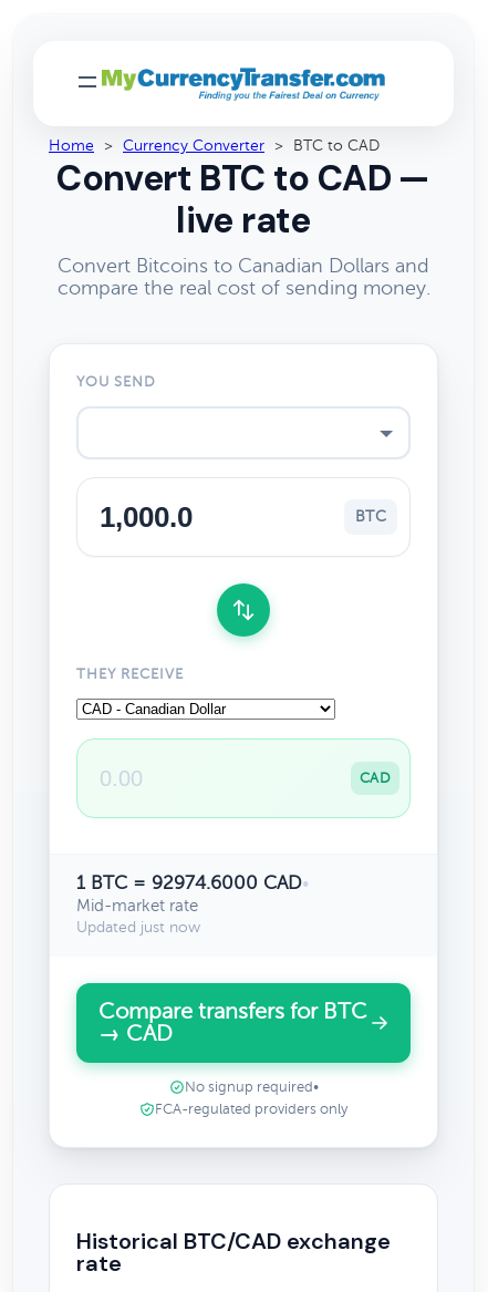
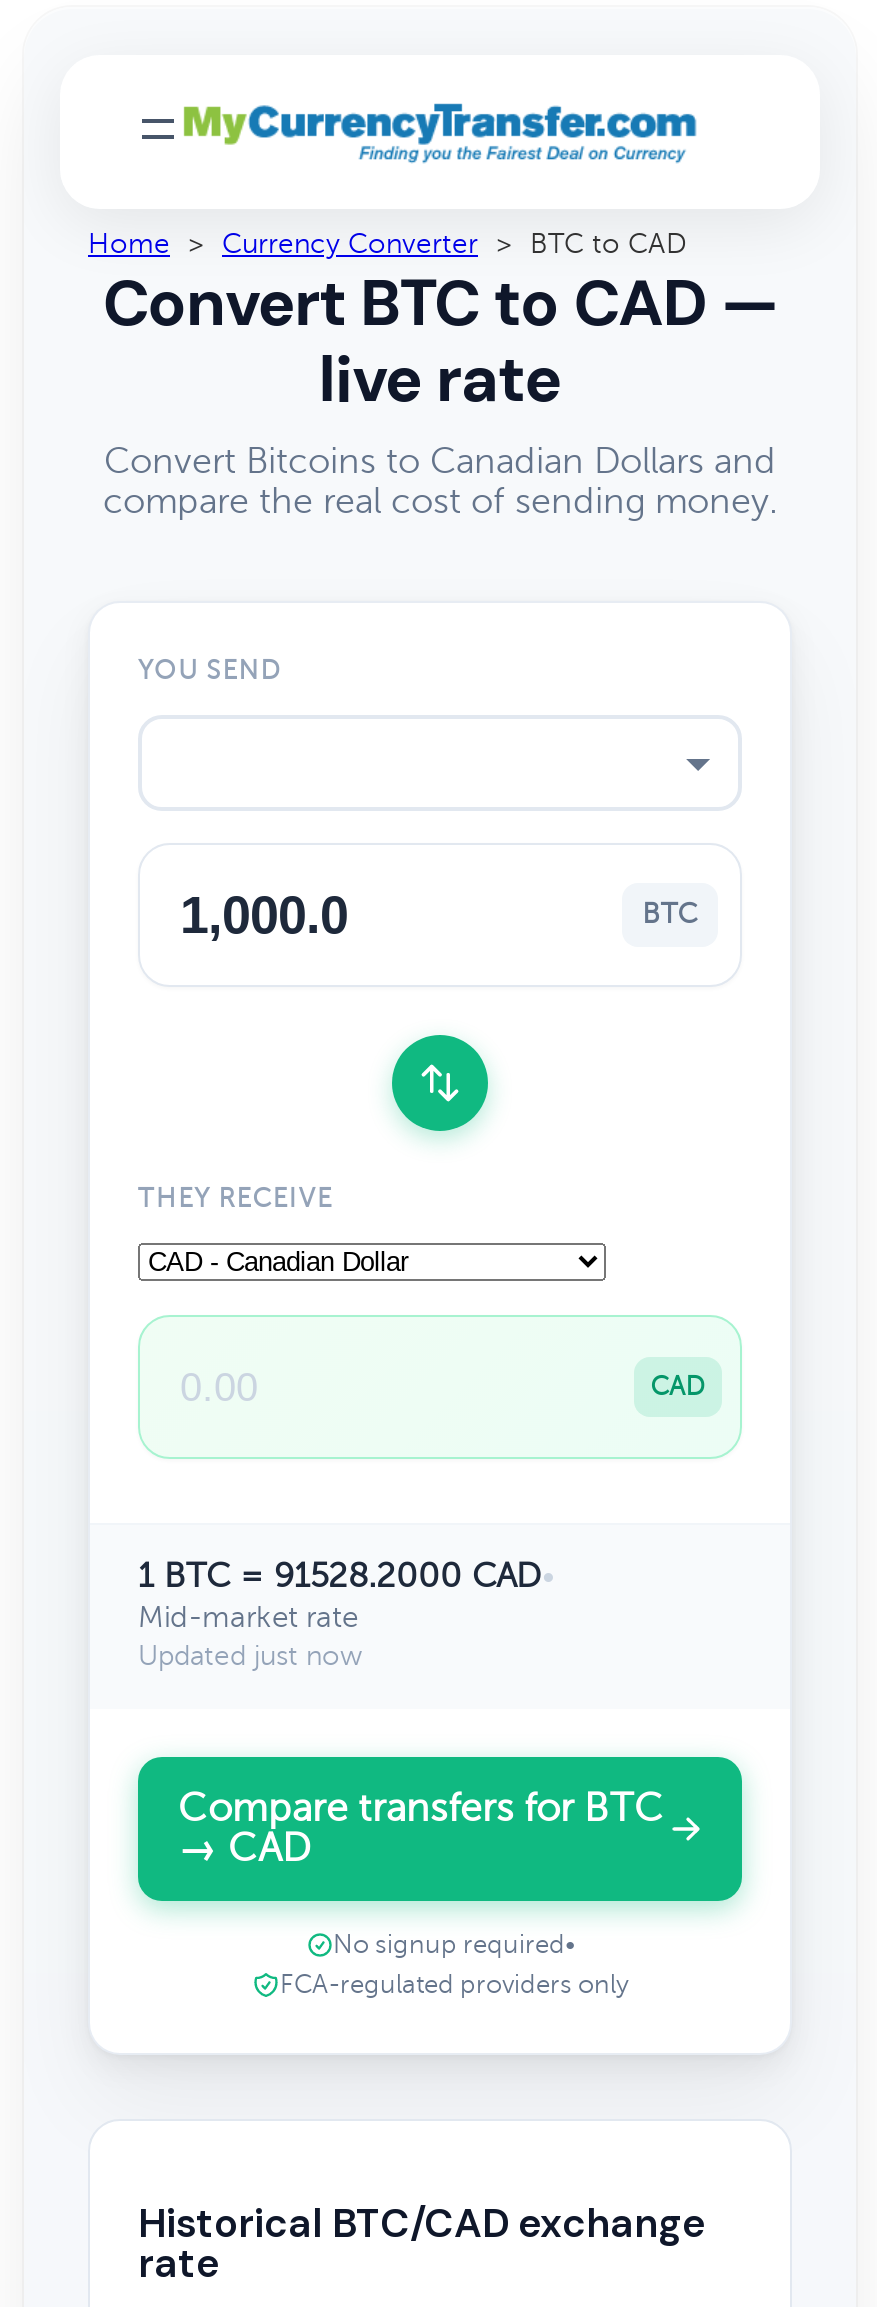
- 1 BTC = 92974.6000 CAD •
+ 1 BTC = 91528.2000 CAD •
